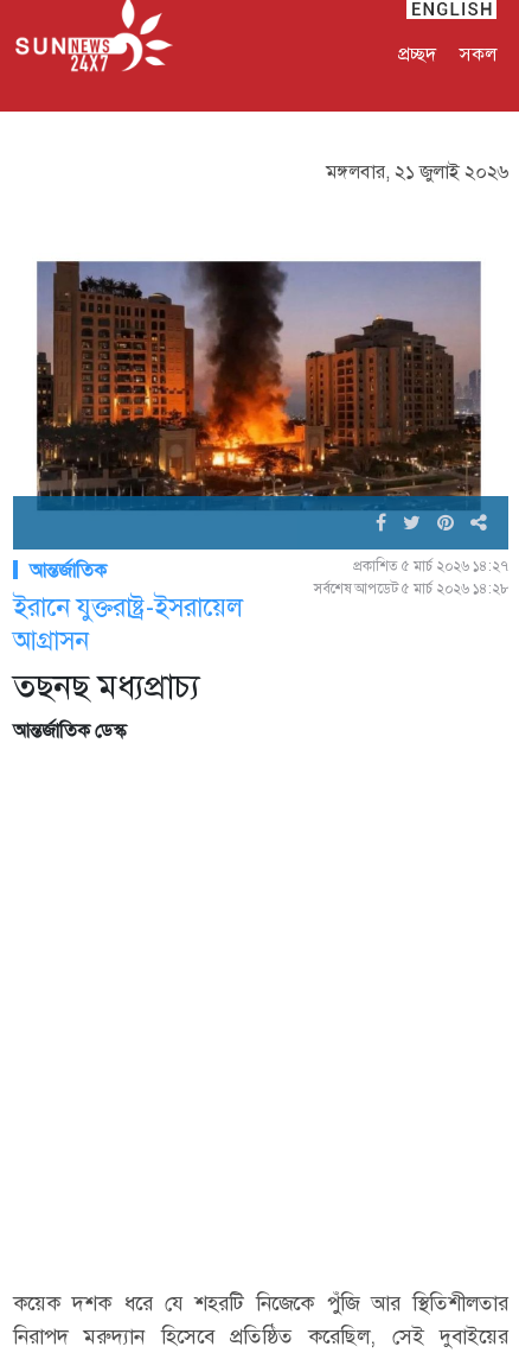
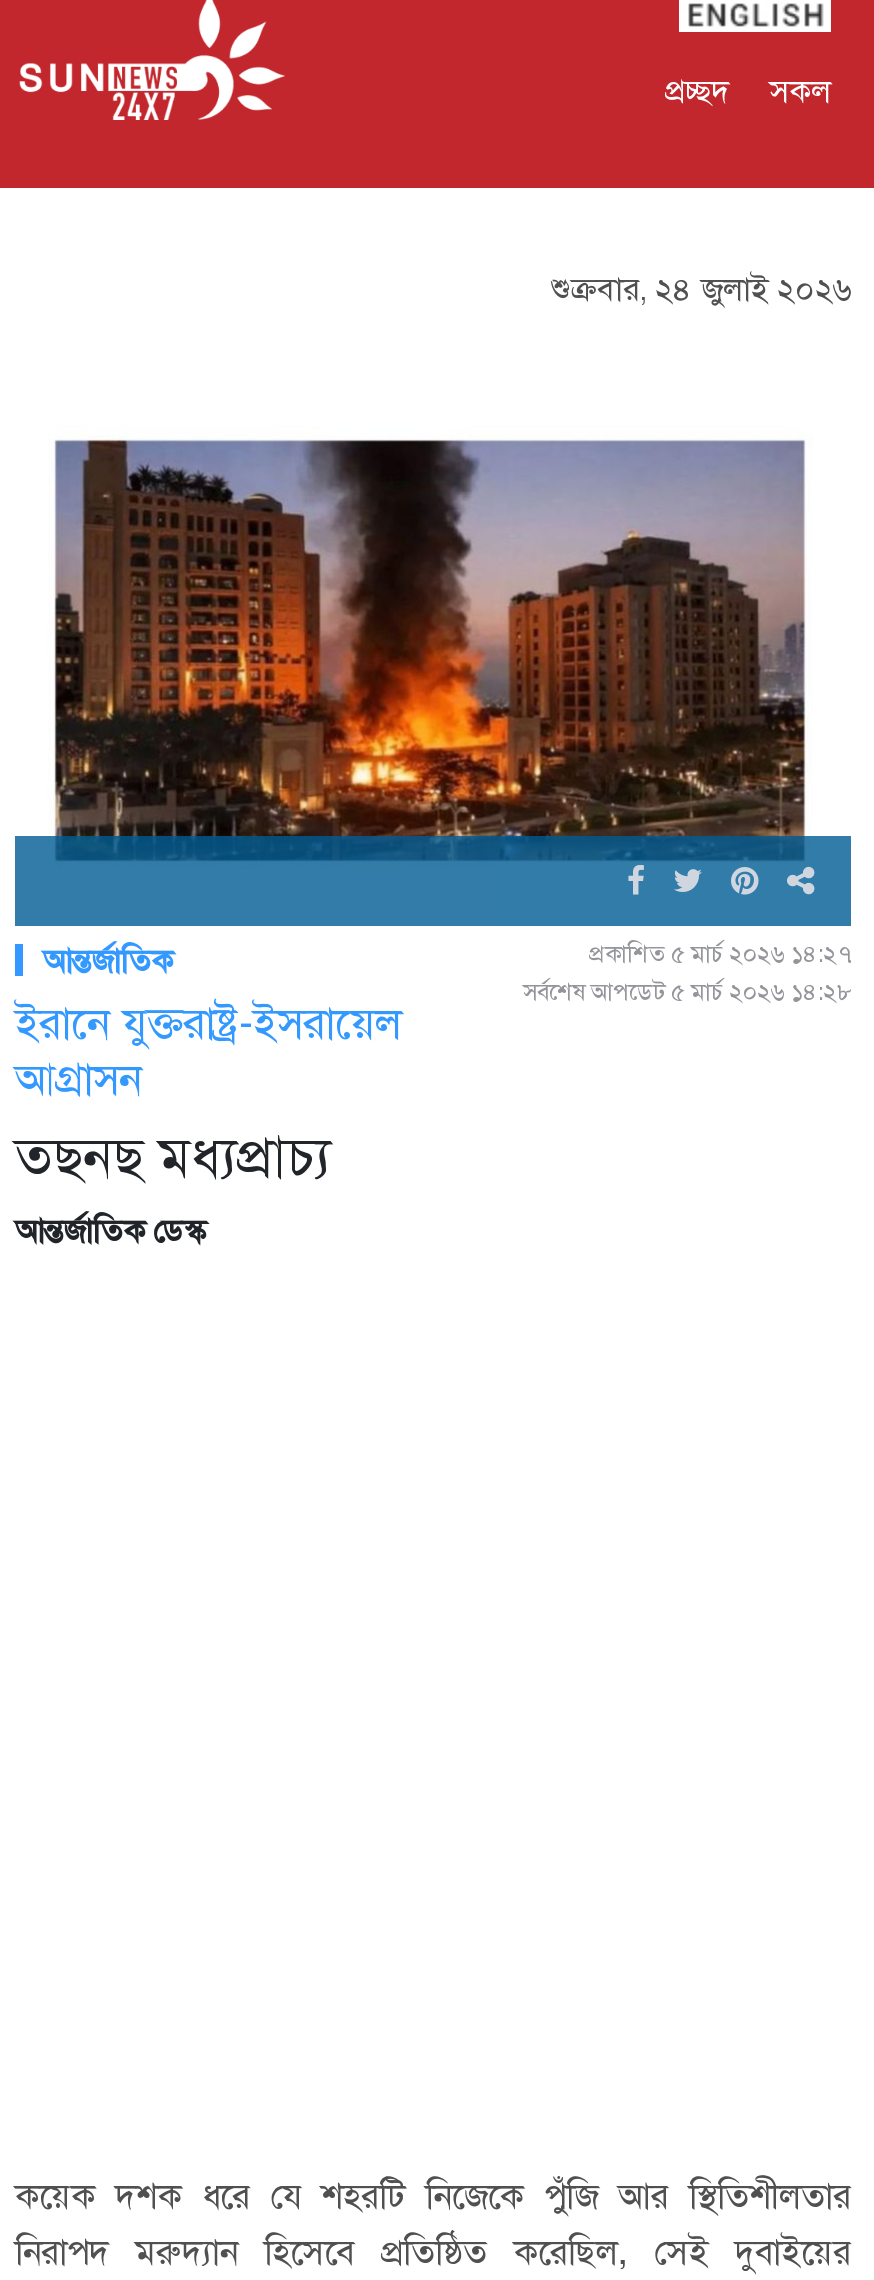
- মঙ্গলবার, ২১ জুলাই ২০২৬
+ শুক্রবার, ২৪ জুলাই ২০২৬
